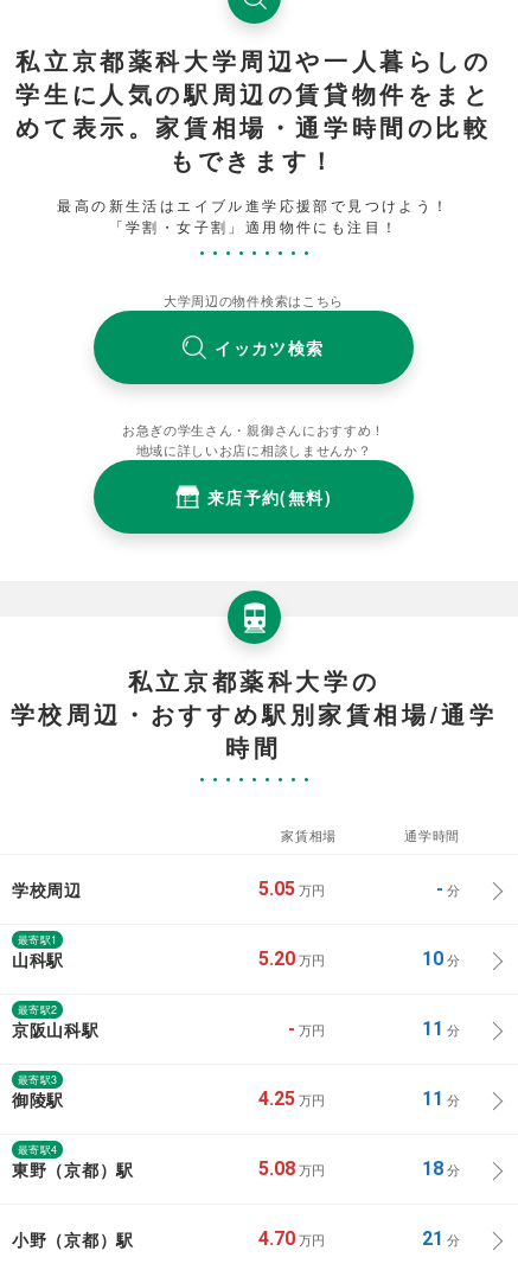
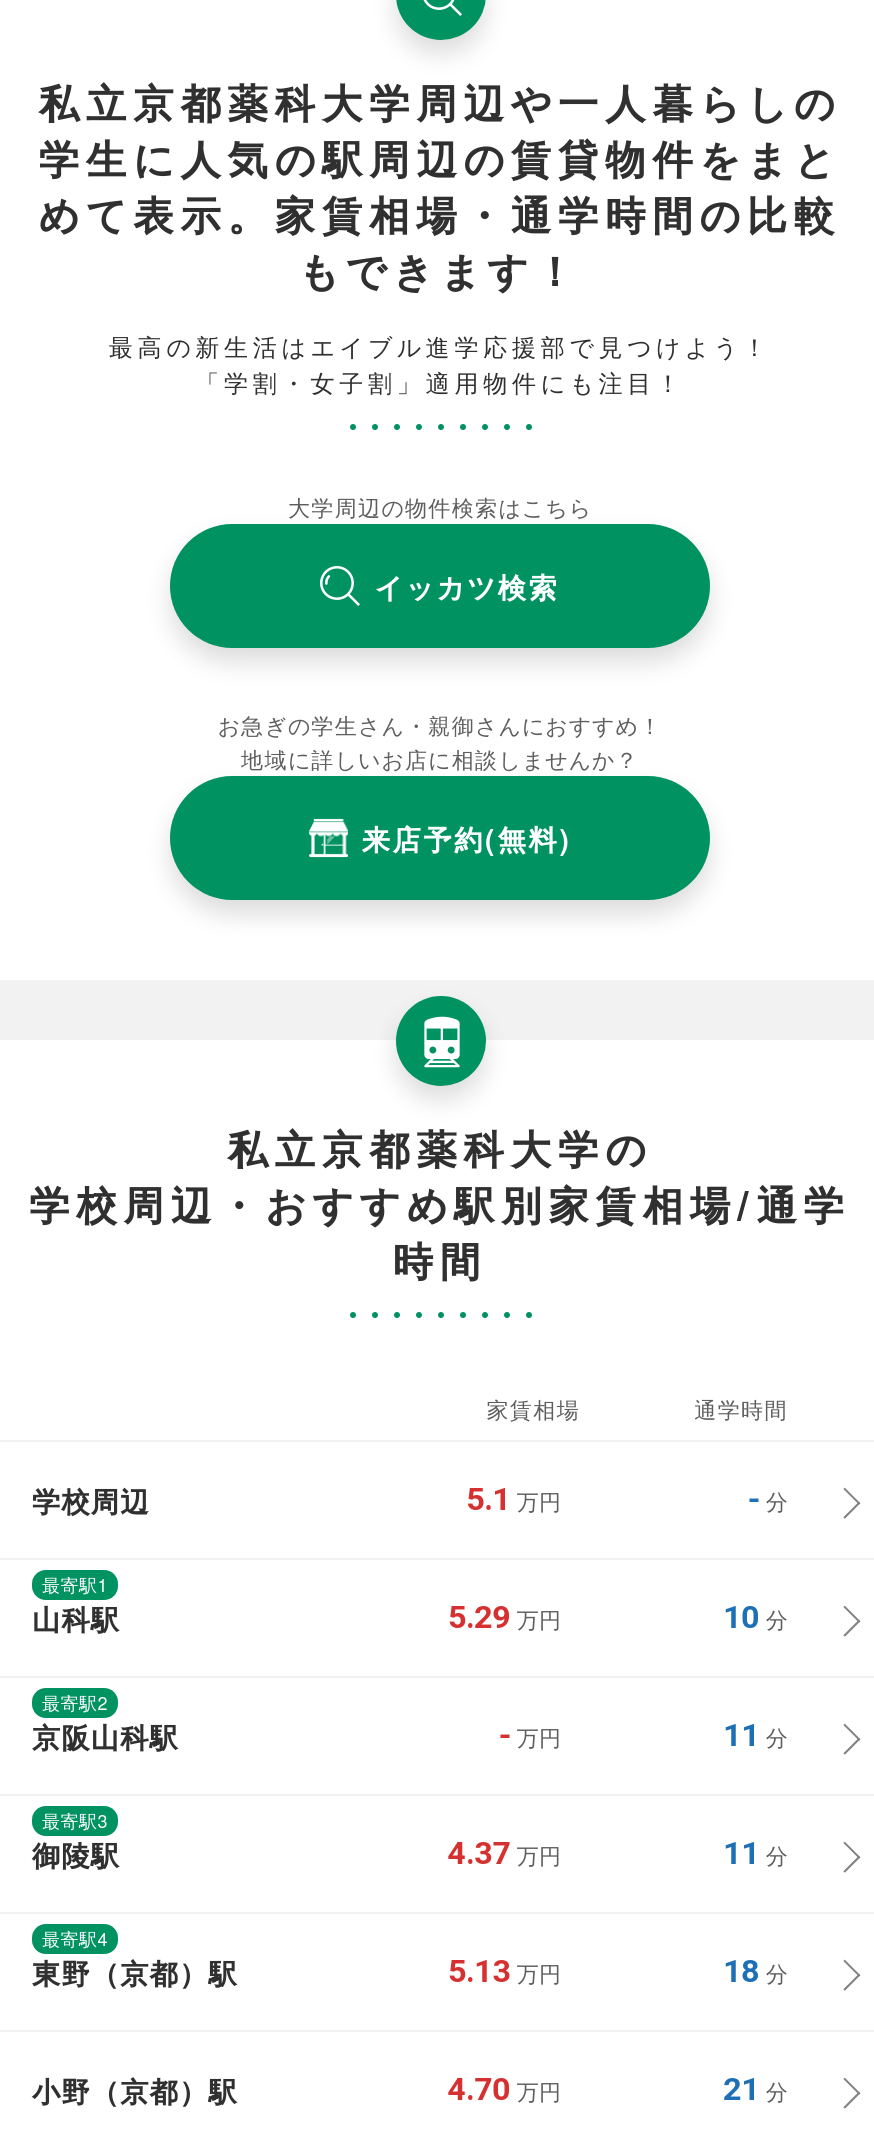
- 5.05 万円
+ 5.1 万円

- 5.20 万円
+ 5.29 万円

- 4.25 万円
+ 4.37 万円

- 5.08 万円
+ 5.13 万円
